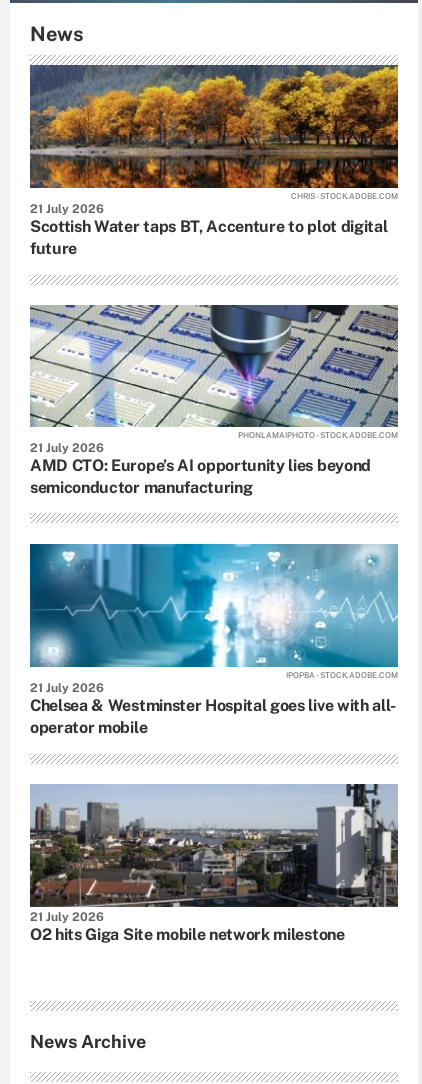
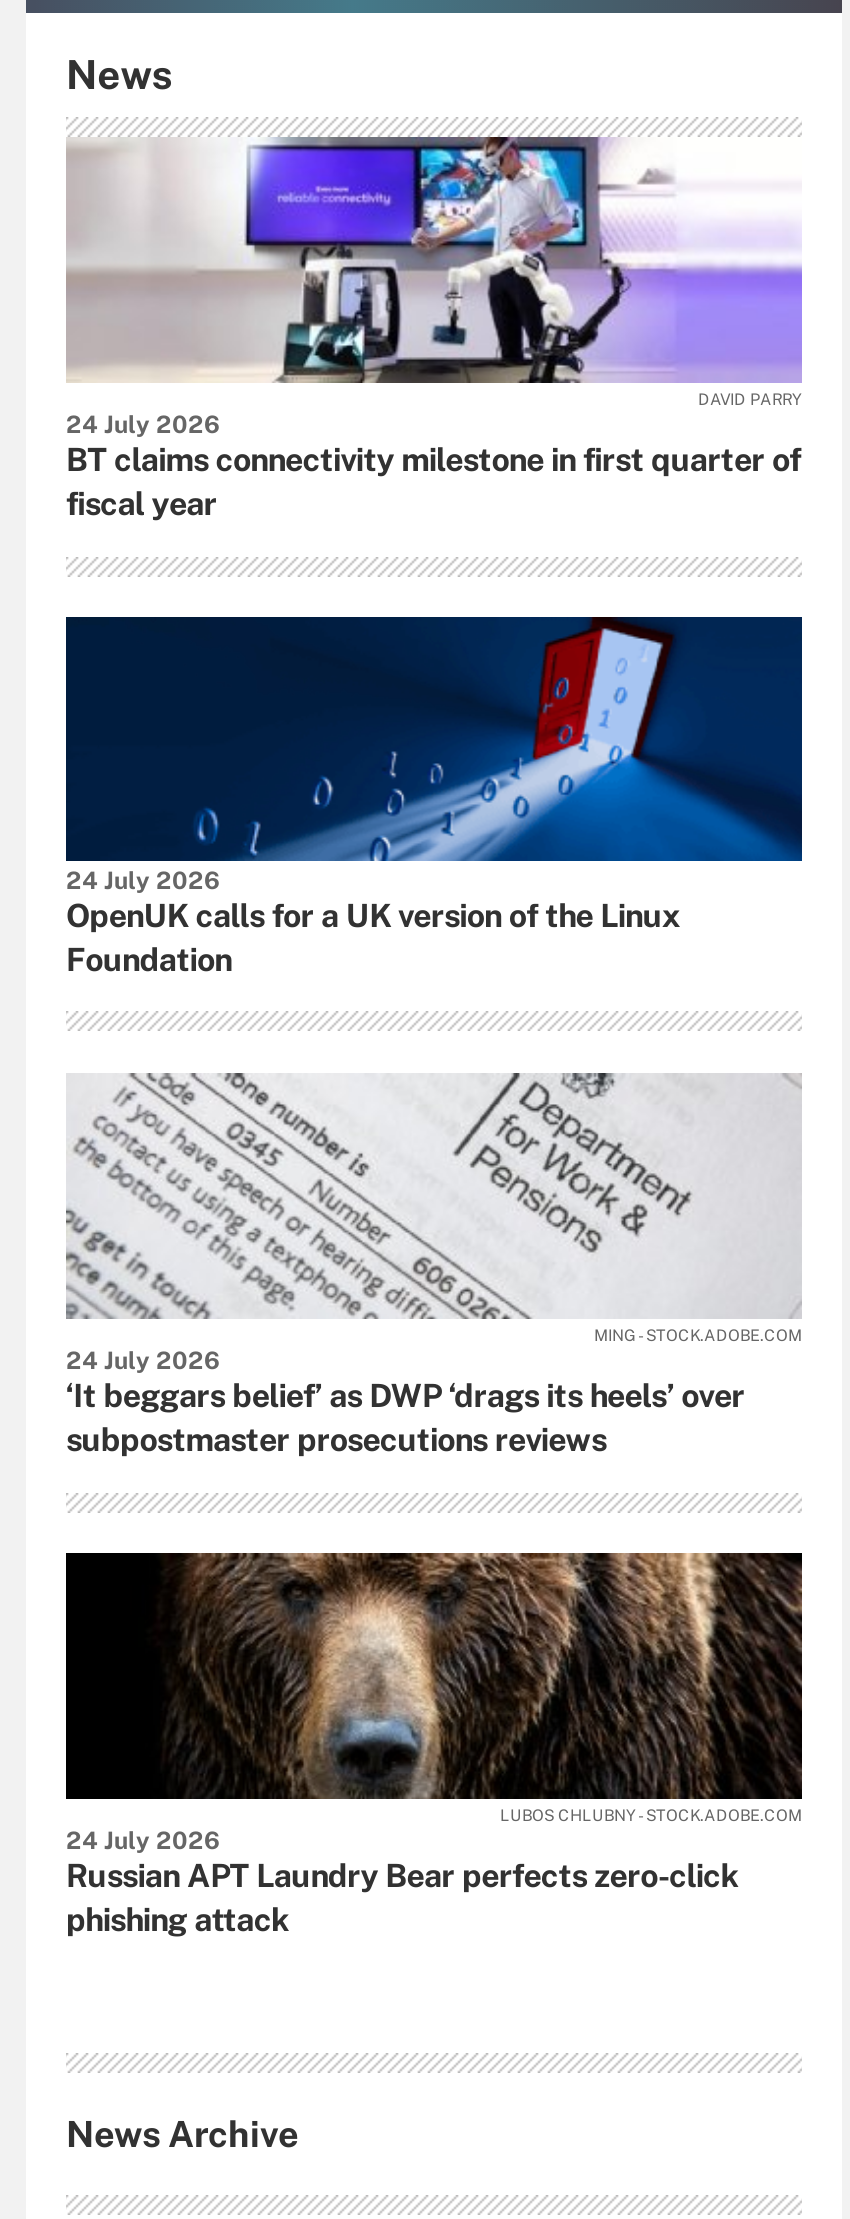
- [image]
- CHRIS - STOCK.ADOBE.COM
- 21 July 2026
- Scottish Water taps BT, Accenture to plot digital
- future
+ [image]
+ DAVID PARRY
+ 24 July 2026
+ BT claims connectivity milestone in first quarter of
+ fiscal year

- [image]
- PHONLAMAIPHOTO - STOCK.ADOBE.COM
- 21 July 2026
- AMD CTO: Europe’s AI opportunity lies beyond
- semiconductor manufacturing
+ [image]
+ 24 July 2026
+ OpenUK calls for a UK version of the Linux
+ Foundation

- [image]
- IPOPBA - STOCK.ADOBE.COM
- 21 July 2026
- Chelsea & Westminster Hospital goes live with all-
- operator mobile
+ [image]
+ MING - STOCK.ADOBE.COM
+ 24 July 2026
+ ‘It beggars belief’ as DWP ‘drags its heels’ over
+ subpostmaster prosecutions reviews

- [image]
- 21 July 2026
- O2 hits Giga Site mobile network milestone
+ [image]
+ LUBOS CHLUBNY - STOCK.ADOBE.COM
+ 24 July 2026
+ Russian APT Laundry Bear perfects zero-click
+ phishing attack
